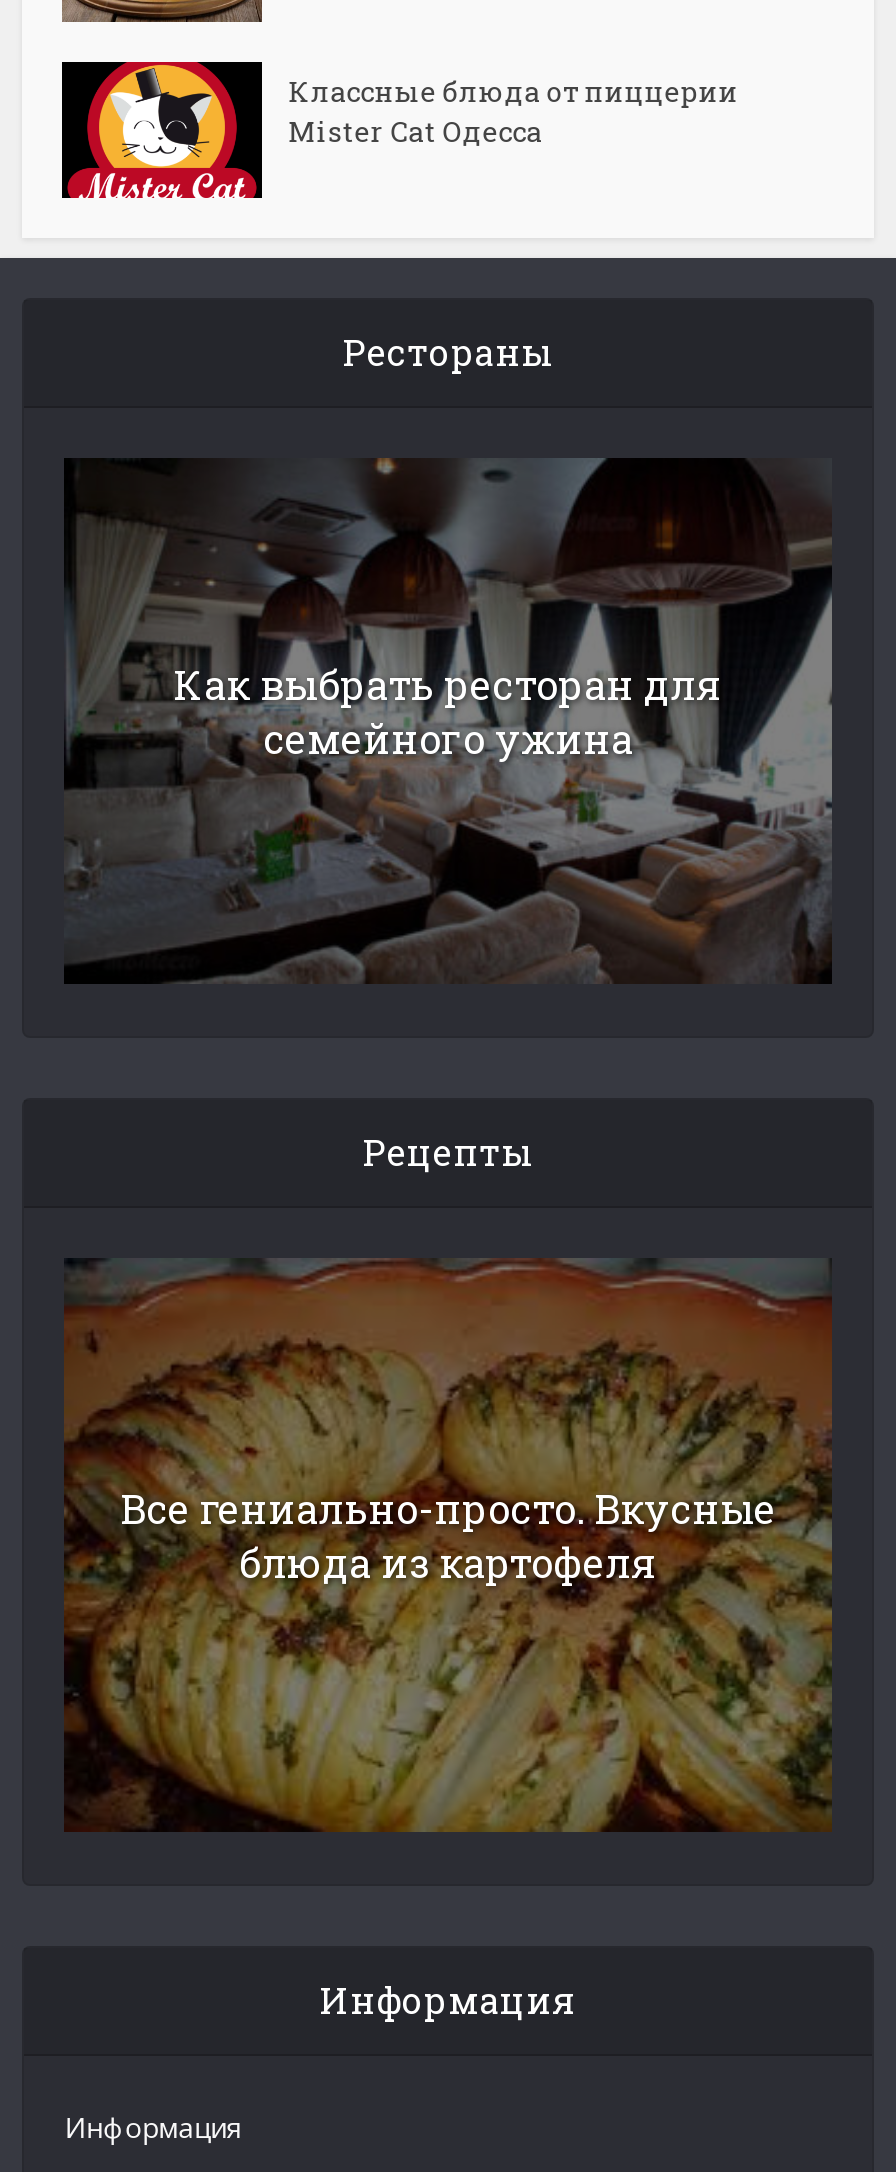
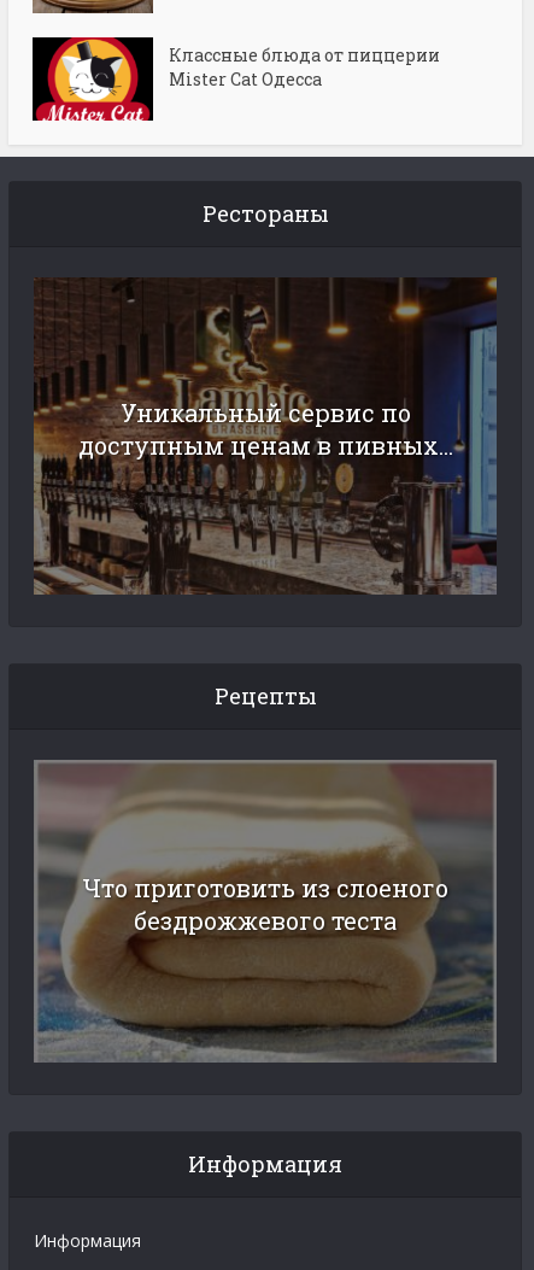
- [image]
- Как выбрать ресторан для
- семейного ужина
+ [image]
+ Уникальный сервис по
+ доступным ценам в пивных...

- [image]
- Все гениально-просто. Вкусные
- блюда из картофеля
+ [image]
+ Что приготовить из слоеного
+ бездрожжевого теста
